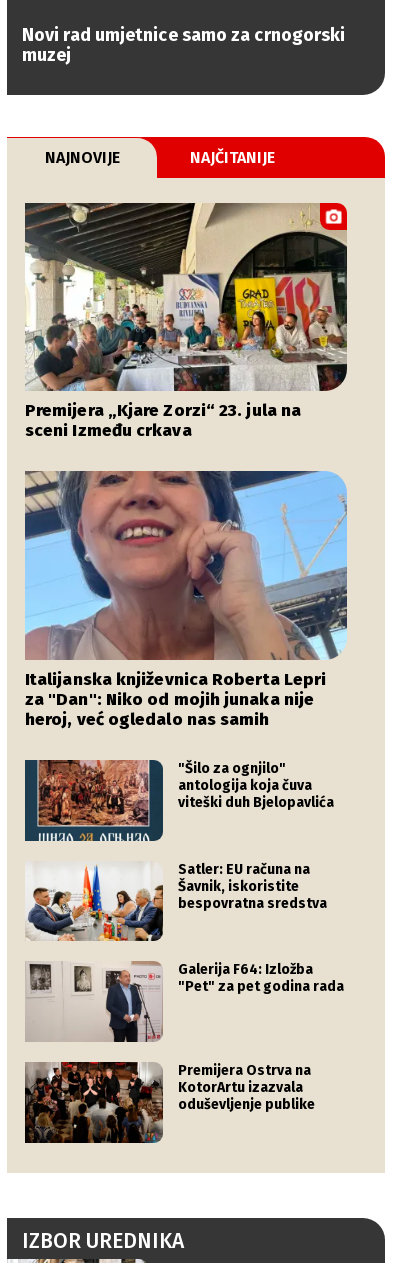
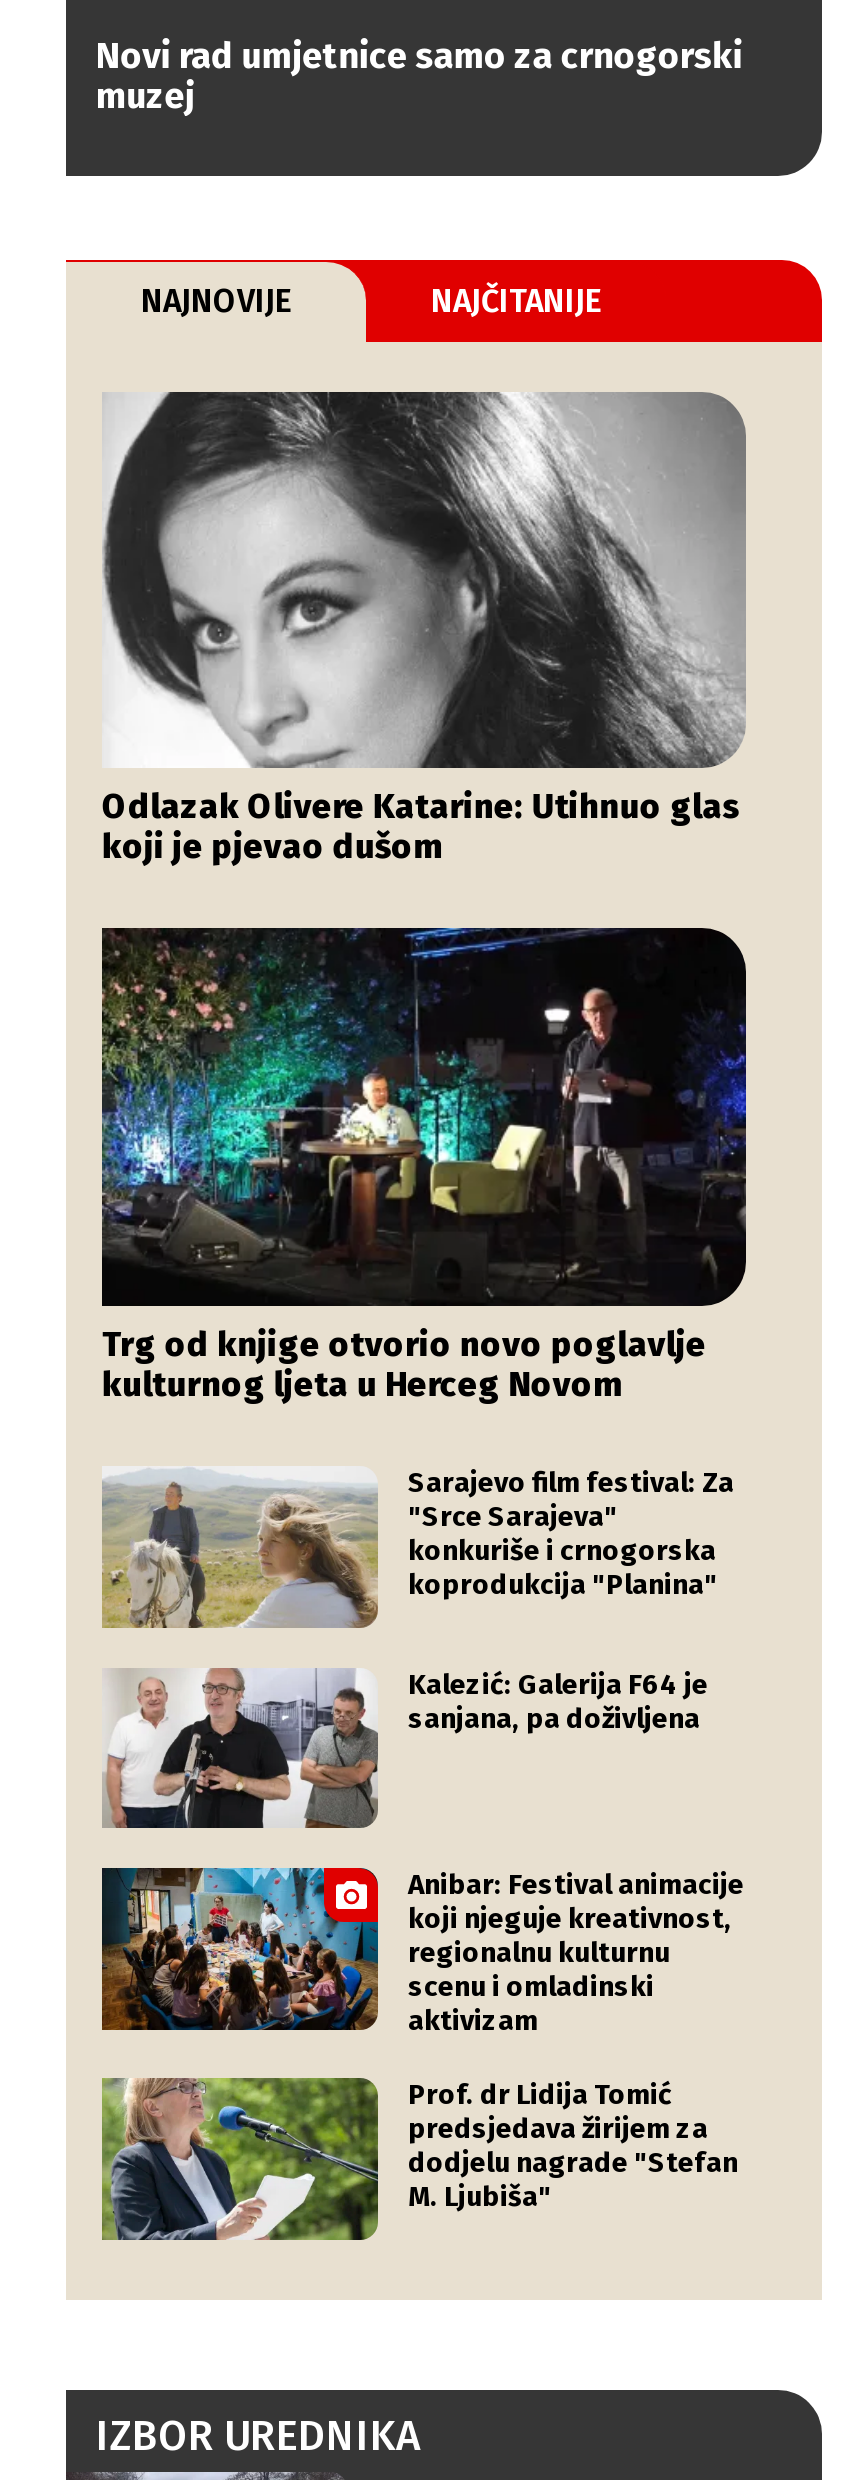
- [image]
- Premijera „Kjare Zorzi“ 23. jula na
- sceni Između crkava
+ [image]
+ Odlazak Olivere Katarine: Utihnuo glas
+ koji je pjevao dušom

- [image]
- Italijanska književnica Roberta Lepri
- za "Dan": Niko od mojih junaka nije
- heroj, već ogledalo nas samih
+ [image]
+ Trg od knjige otvorio novo poglavlje
+ kulturnog ljeta u Herceg Novom

- [image]
- "Šilo za ognjilo"
- antologija koja čuva
- viteški duh Bjelopavlića
+ [image]
+ Sarajevo film festival: Za
+ "Srce Sarajeva"
+ konkuriše i crnogorska
+ koprodukcija "Planina"

- [image]
- Satler: EU računa na
- Šavnik, iskoristite
- bespovratna sredstva
+ [image]
+ Kalezić: Galerija F64 je
+ sanjana, pa doživljena

- [image]
- Galerija F64: Izložba
- "Pet" za pet godina rada
+ [image]
+ Anibar: Festival animacije
+ koji njeguje kreativnost,
+ regionalnu kulturnu
+ scenu i omladinski
+ aktivizam

- [image]
- Premijera Ostrva na
- KotorArtu izazvala
- oduševljenje publike
+ [image]
+ Prof. dr Lidija Tomić
+ predsjedava žirijem za
+ dodjelu nagrade "Stefan
+ M. Ljubiša"
